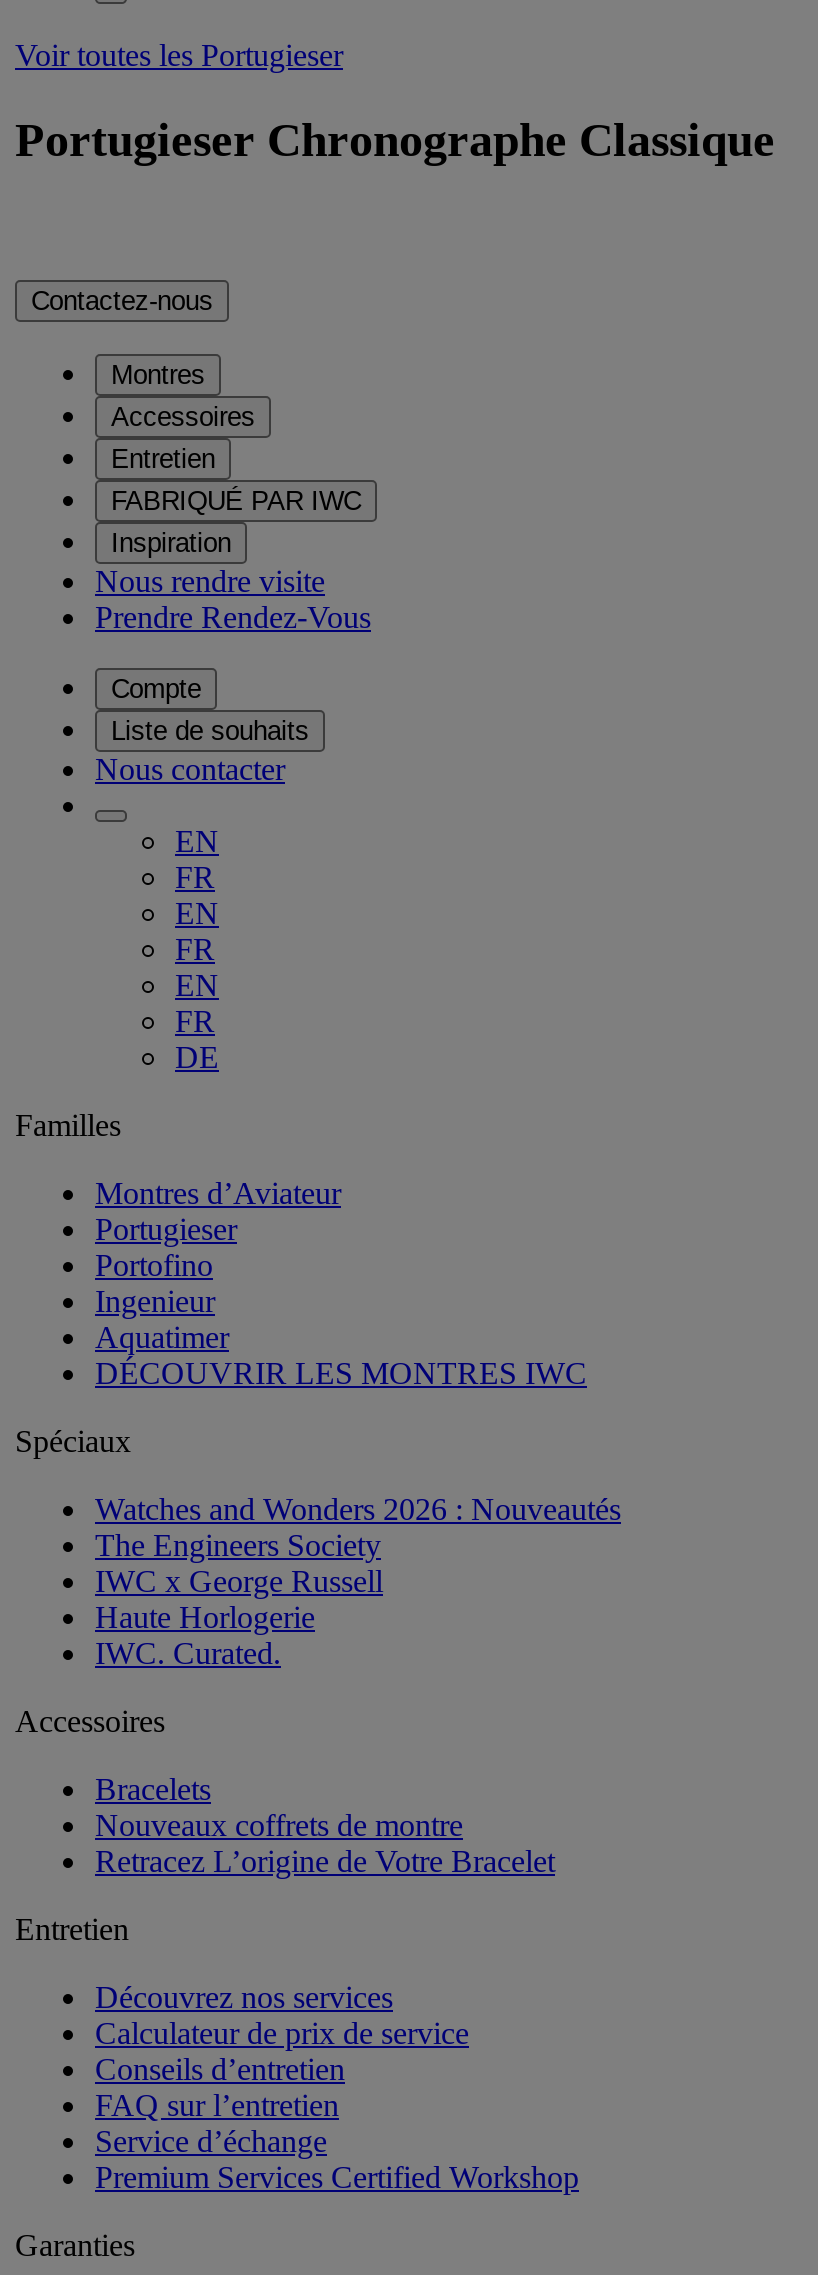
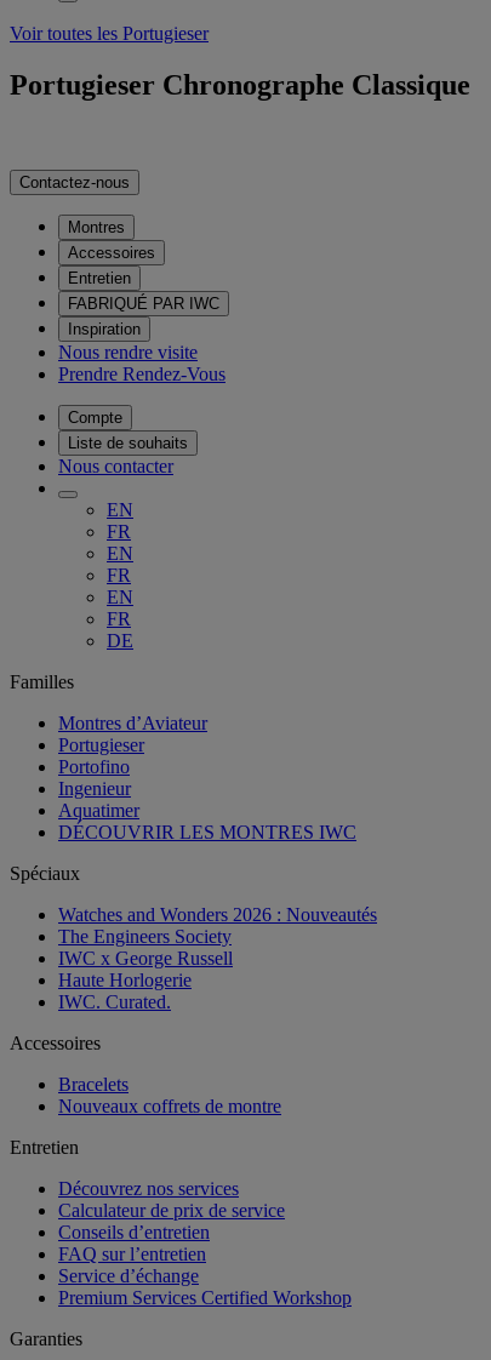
- Retracez L’origine de Votre Bracelet
